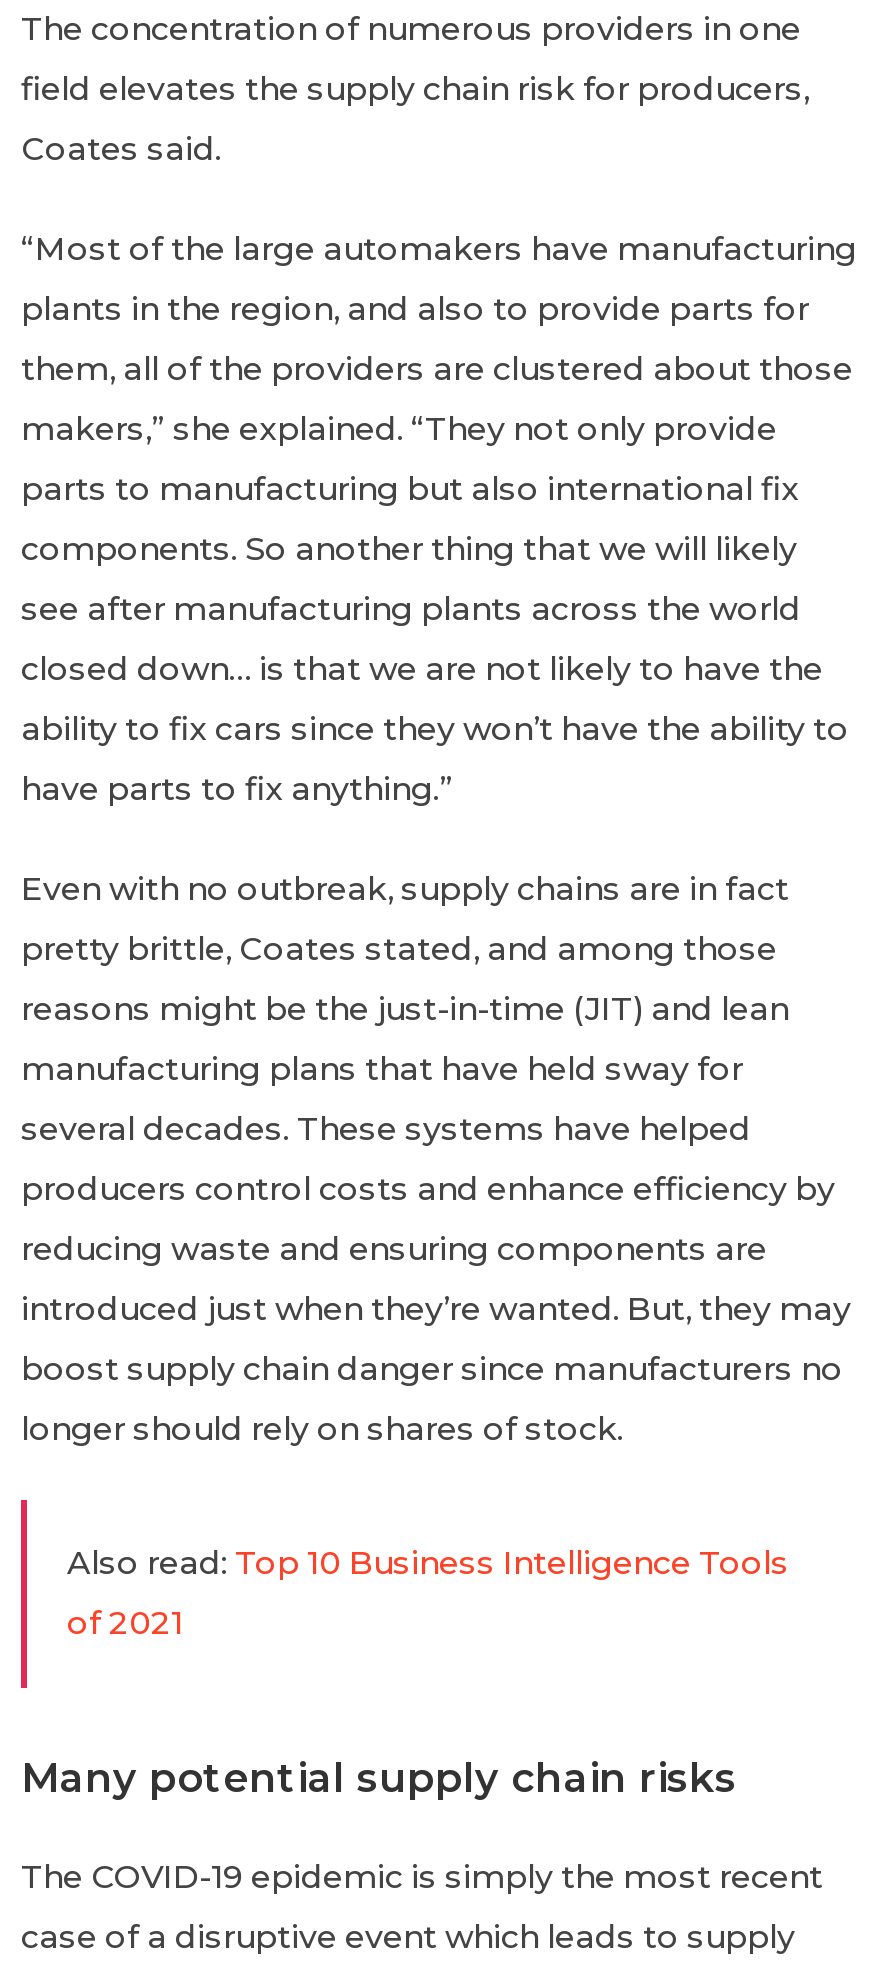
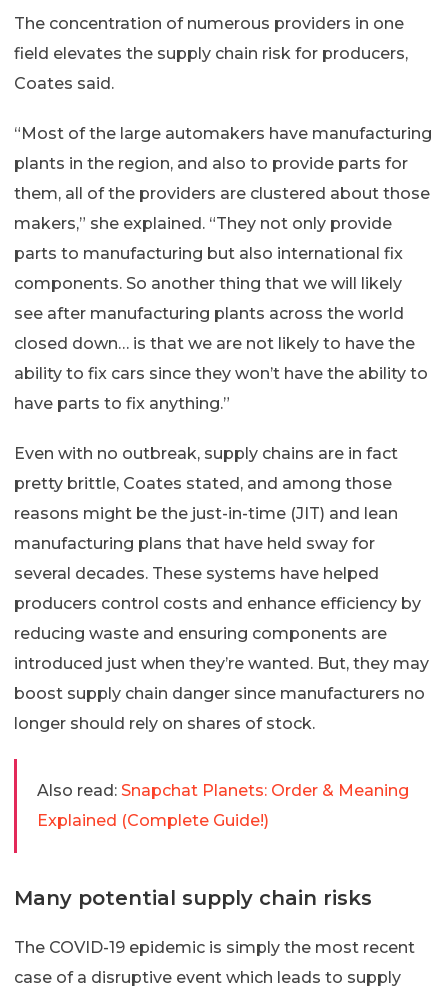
- Also read: Top 10 Business Intelligence Tools
+ Also read: Snapchat Planets: Order & Meaning

- of 2021
+ Explained (Complete Guide!)
